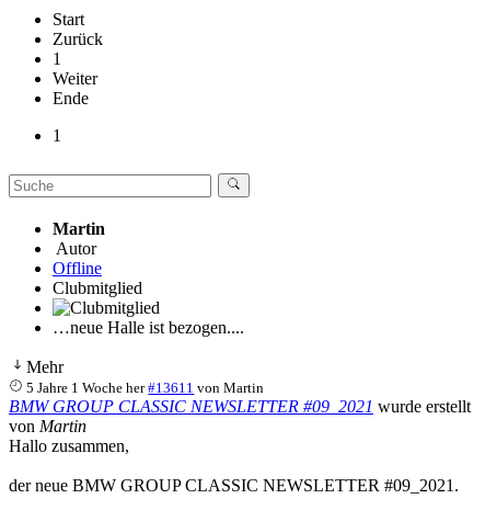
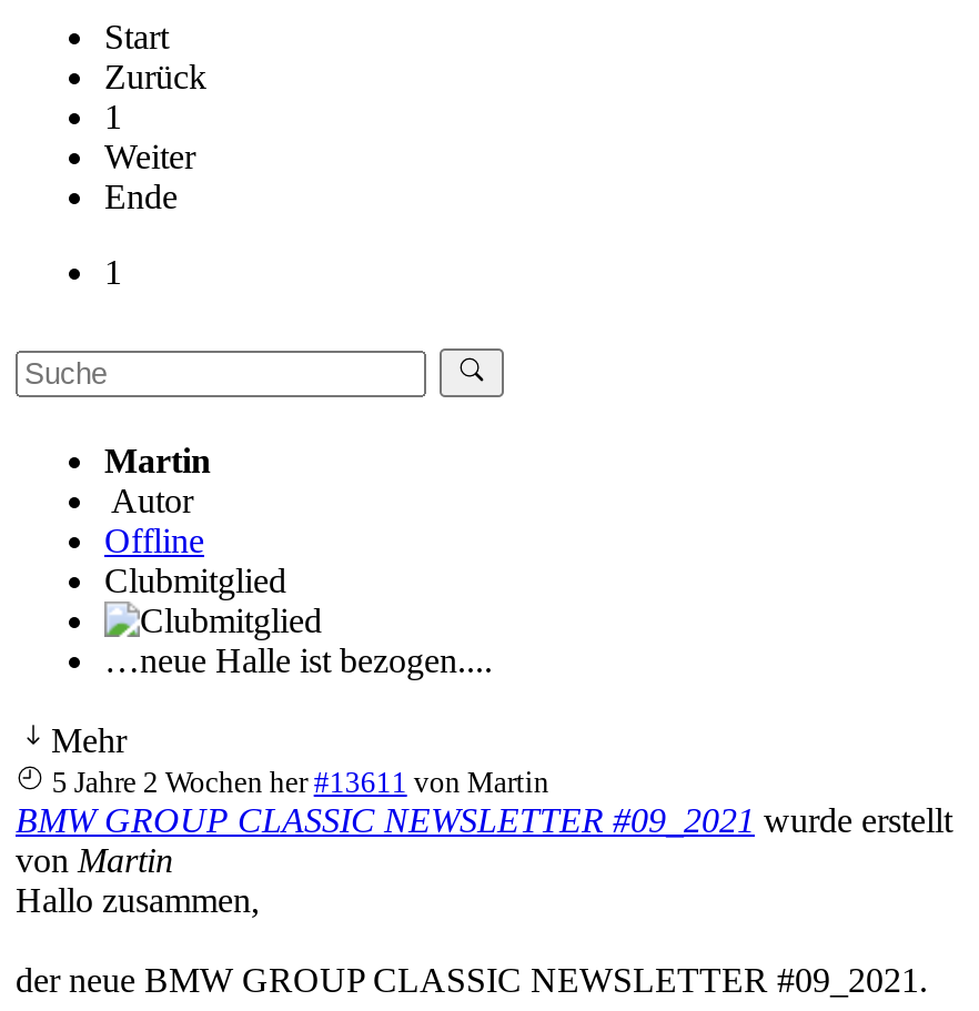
- 5 Jahre 1 Woche her #13611 von Martin
+ 5 Jahre 2 Wochen her #13611 von Martin
